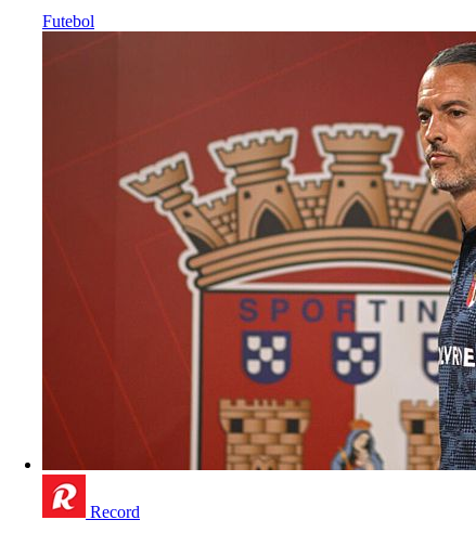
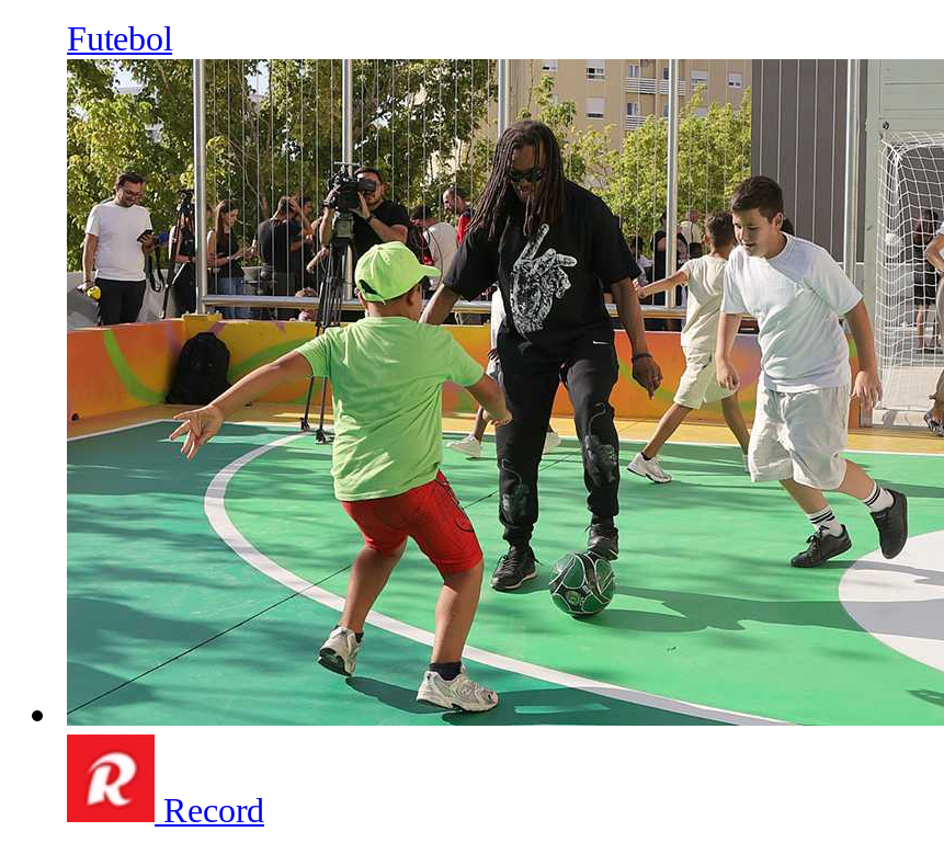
- [image]
+ [image]
